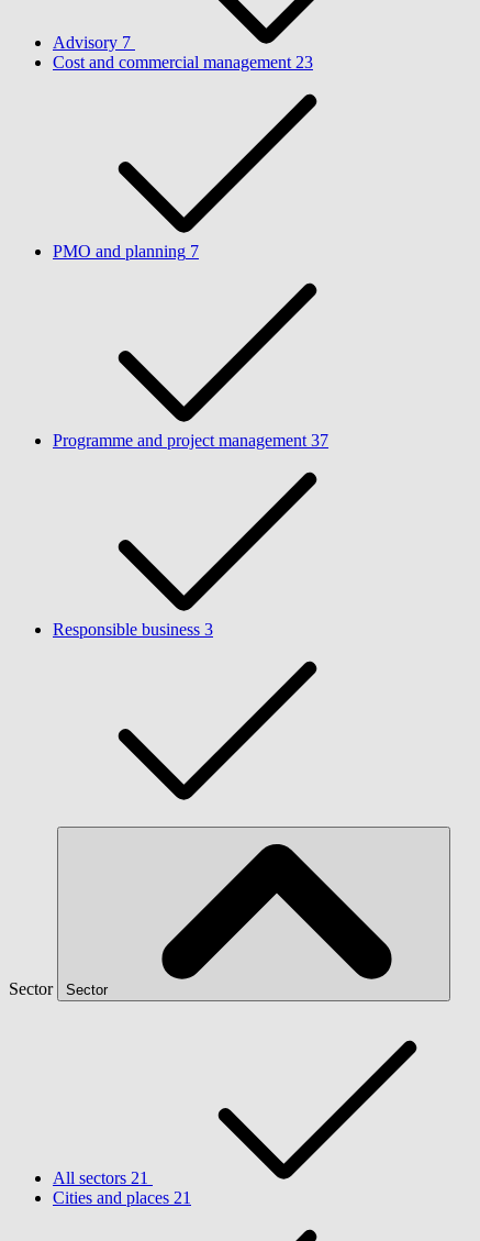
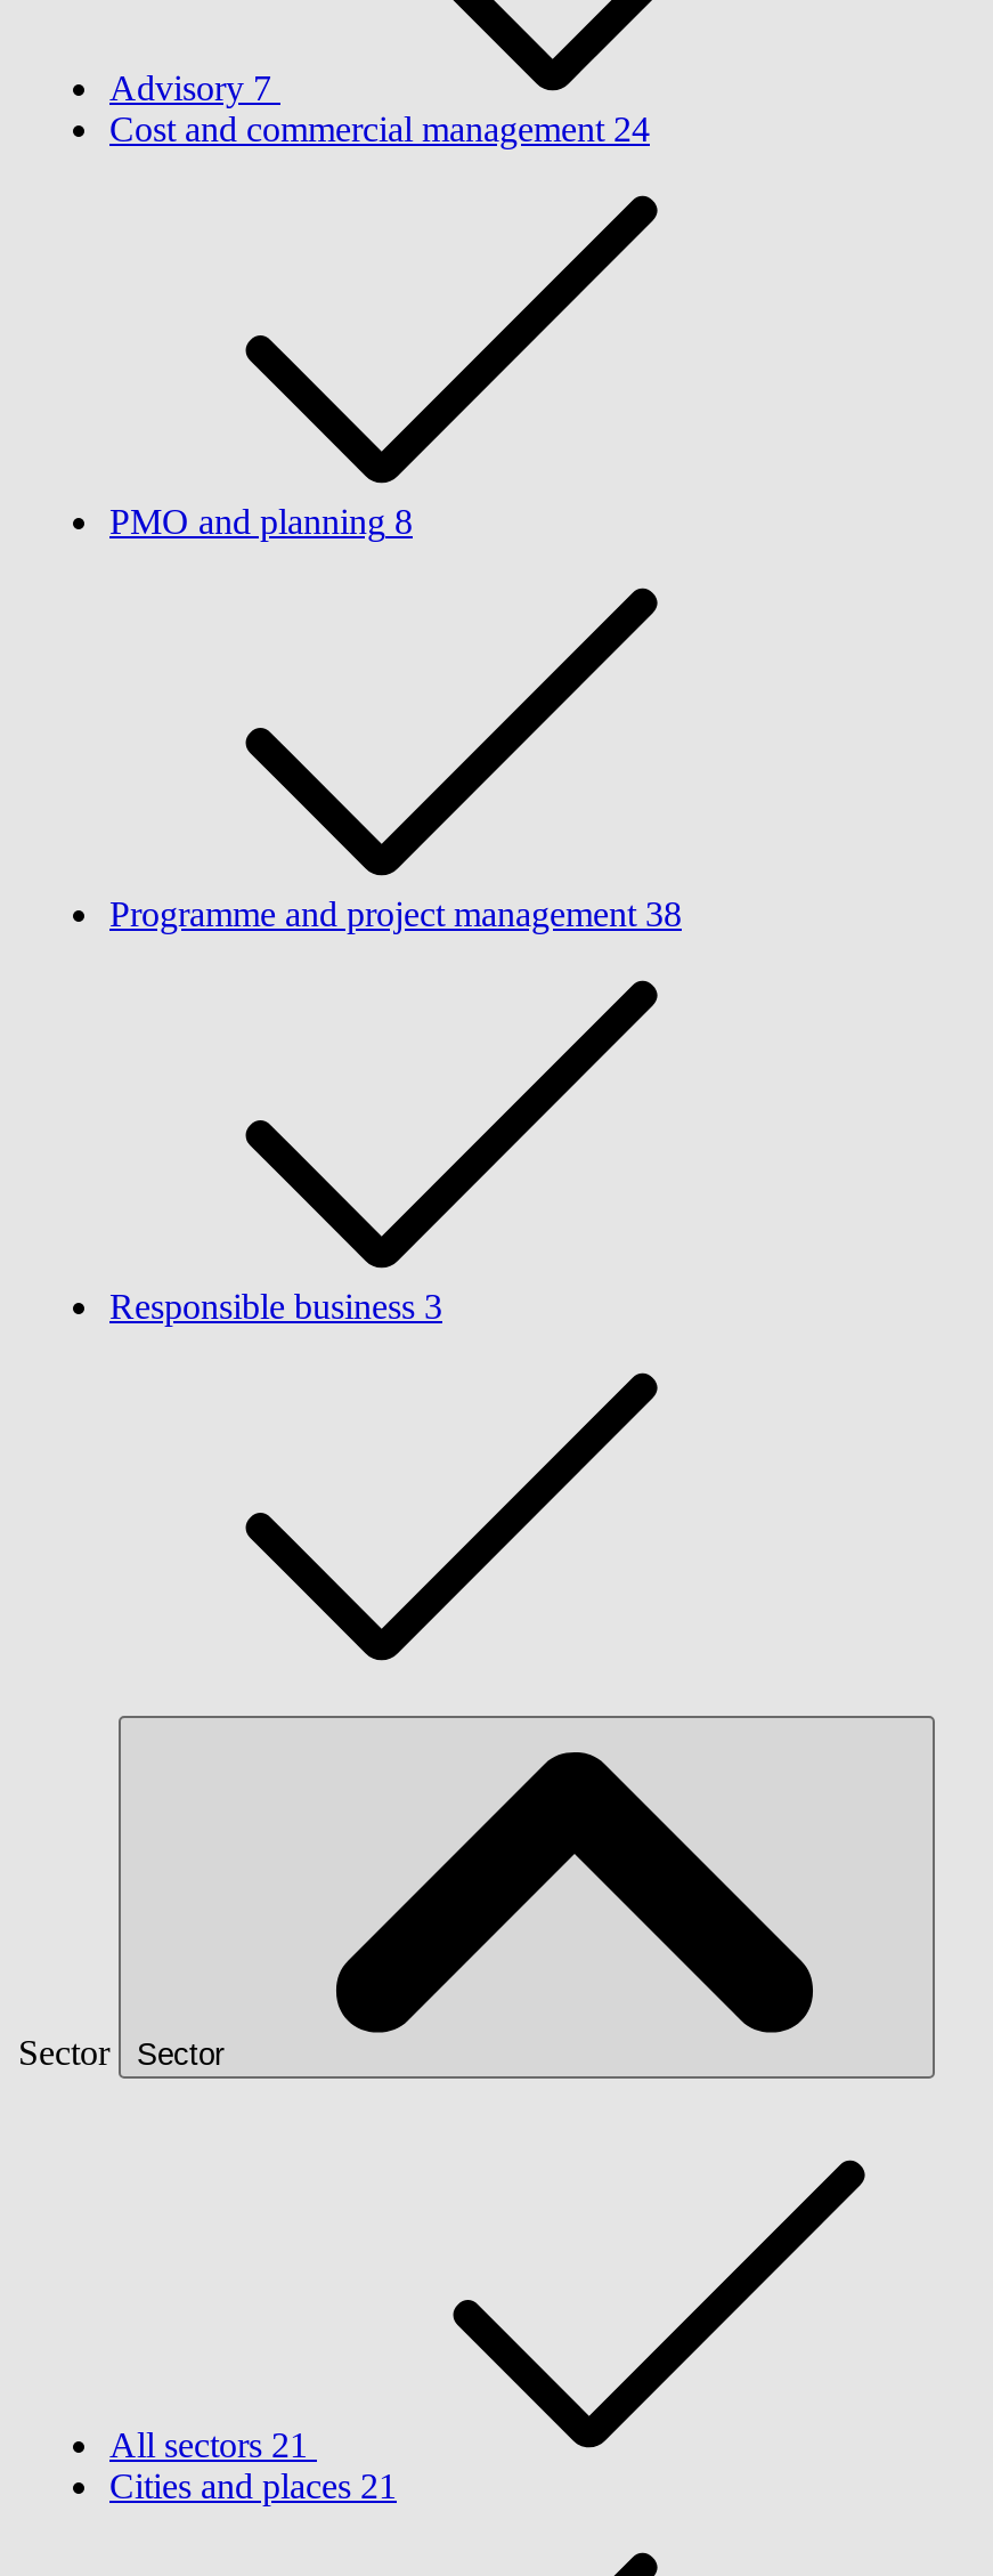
- Cost and commercial management 23
+ Cost and commercial management 24

- PMO and planning 7
+ PMO and planning 8

- Programme and project management 37
+ Programme and project management 38
